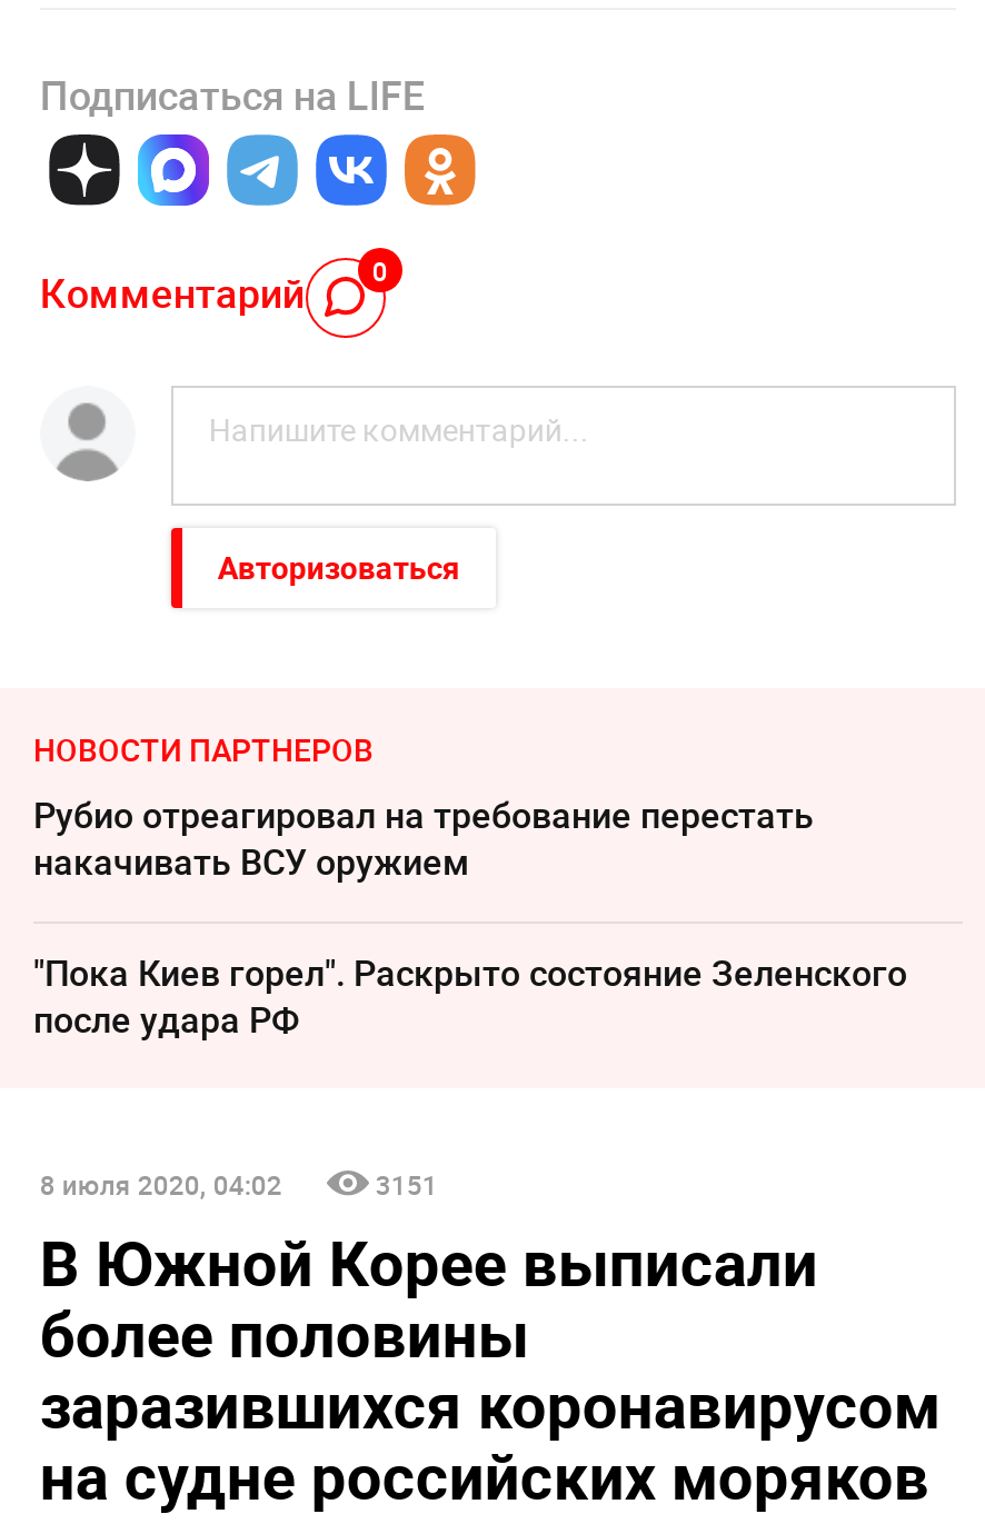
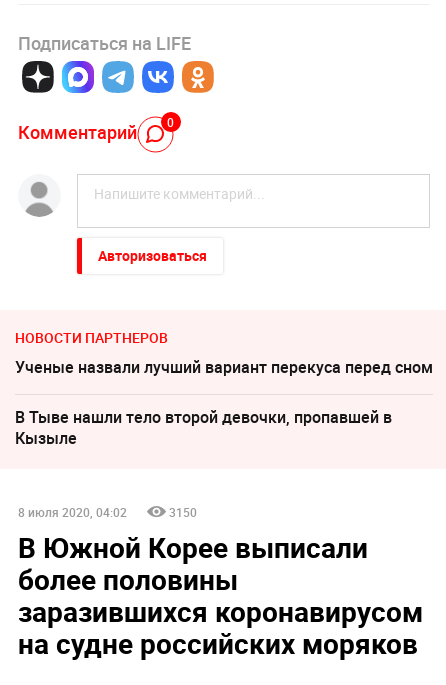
- Рубио отреагировал на требование перестать
- накачивать ВСУ оружием
+ Ученые назвали лучший вариант перекуса перед сном

- "Пока Киев горел". Раскрыто состояние Зеленского
- после удара РФ
+ В Тыве нашли тело второй девочки, пропавшей в
+ Кызыле

- 3151
+ 3150
